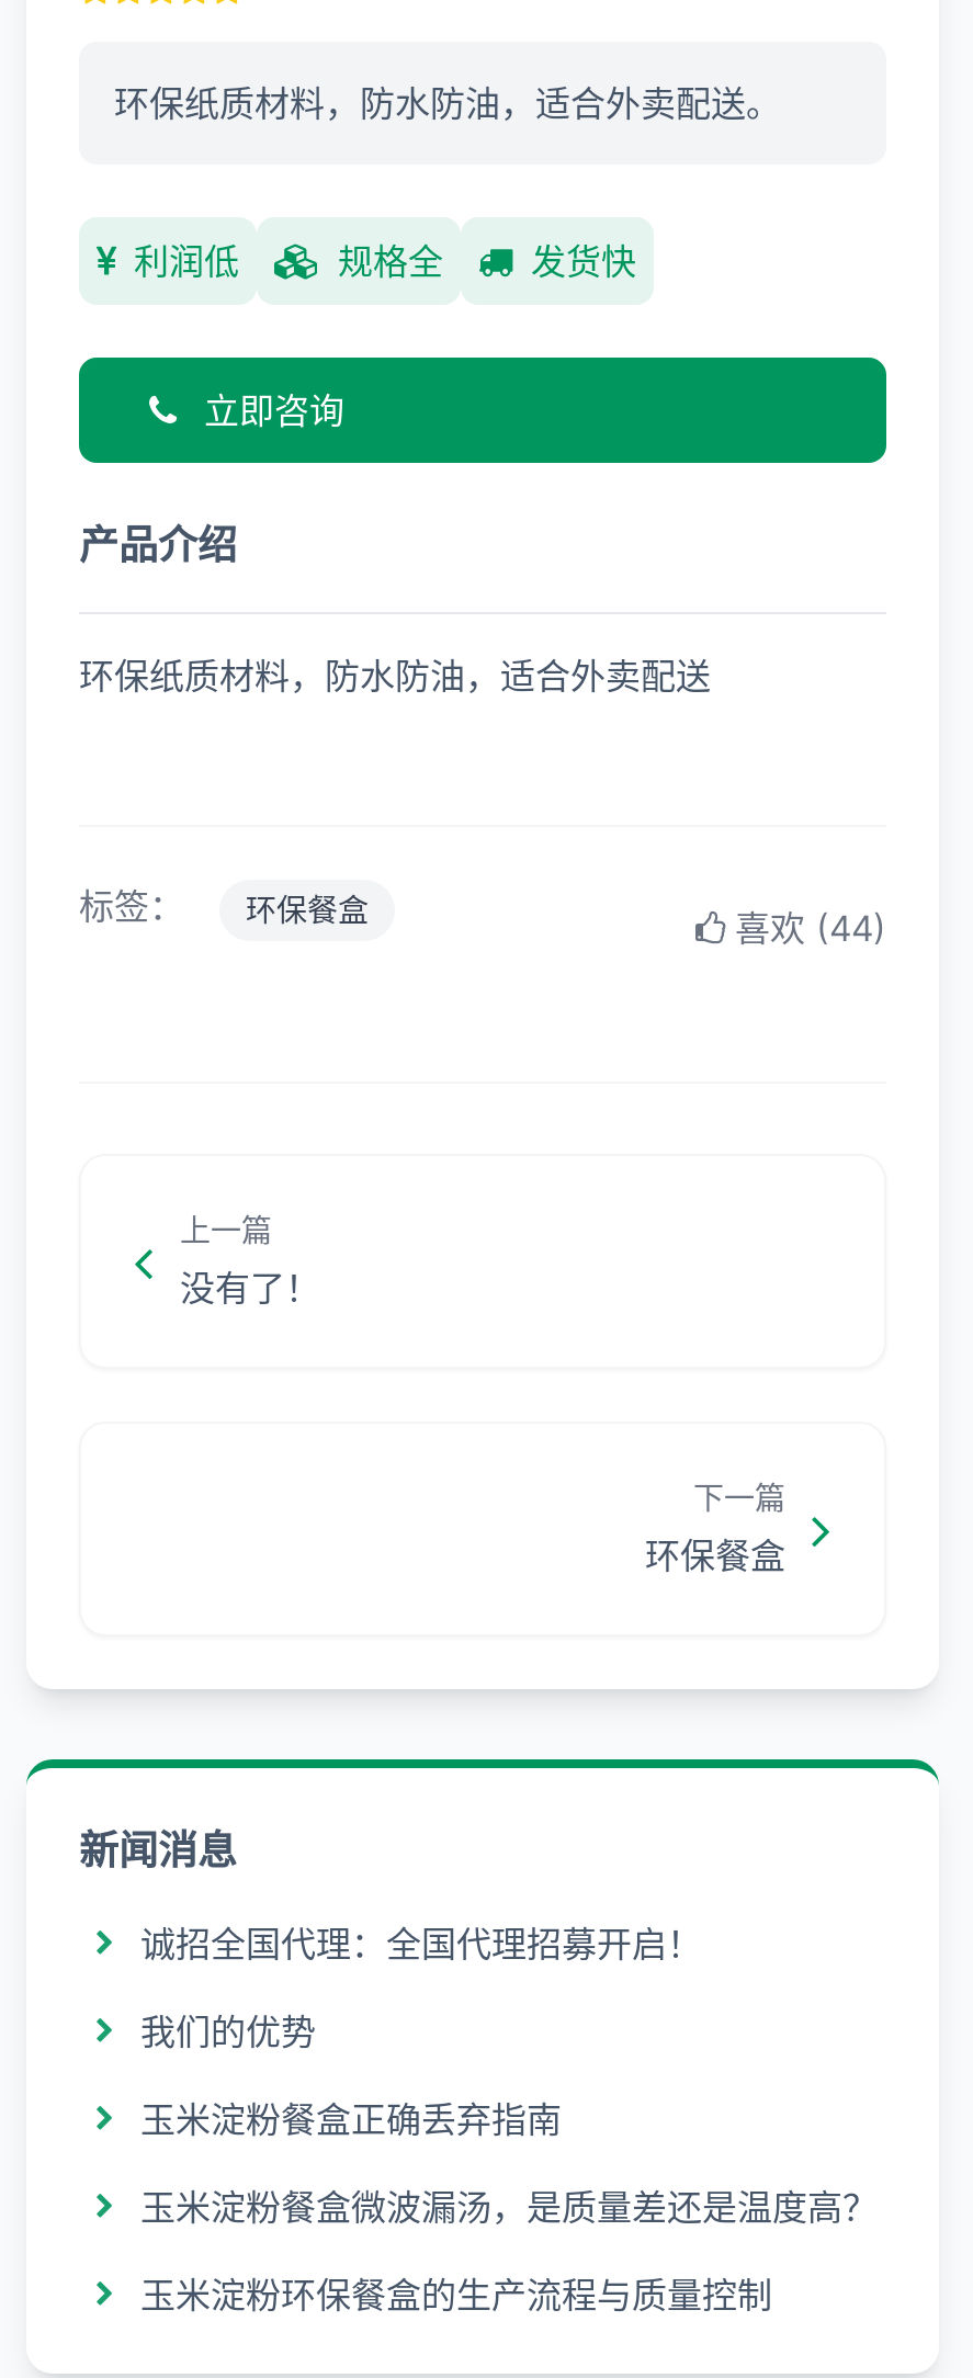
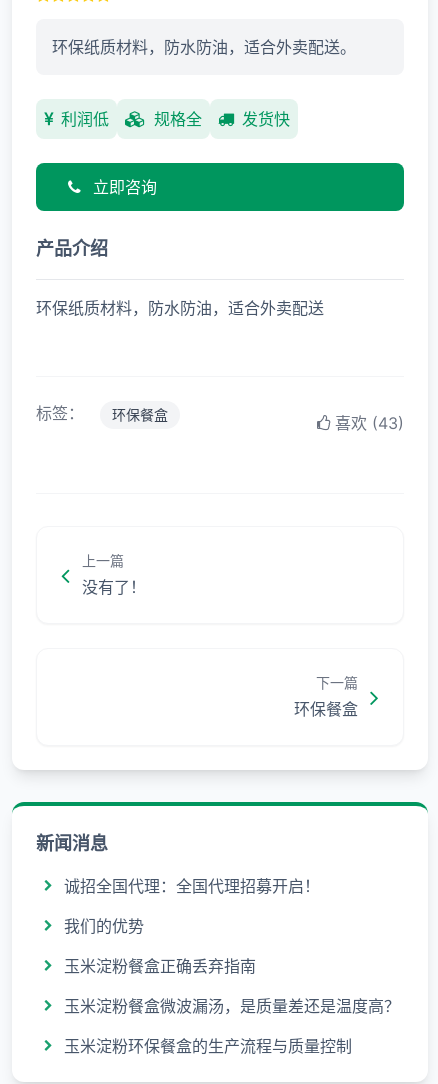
- 喜欢 (44)
+ 喜欢 (43)
